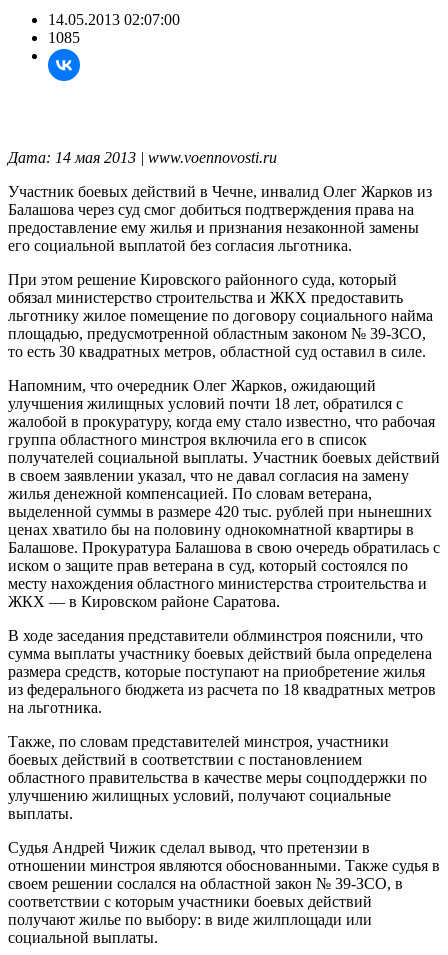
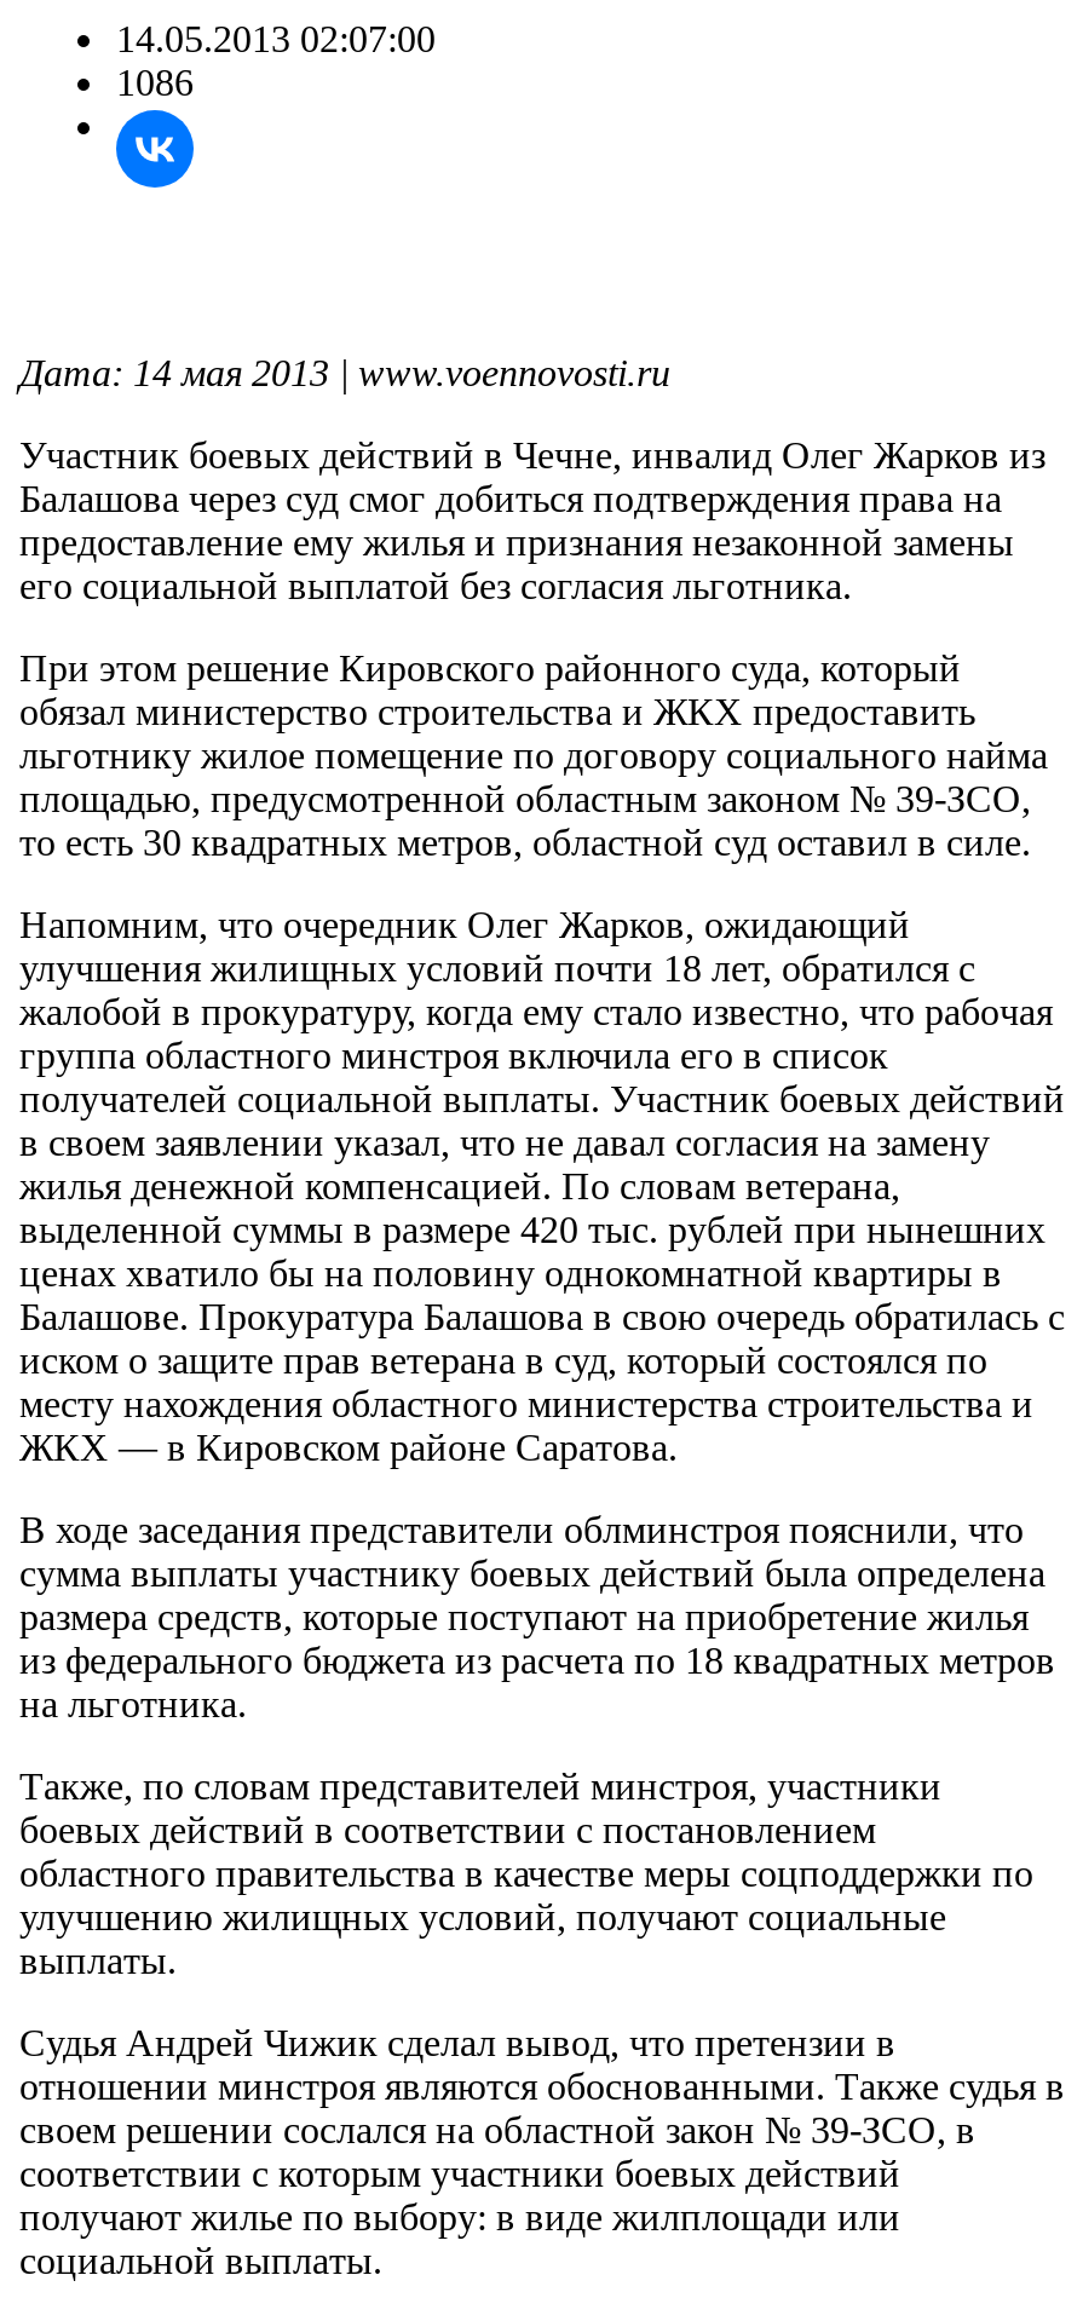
- 1085
+ 1086
